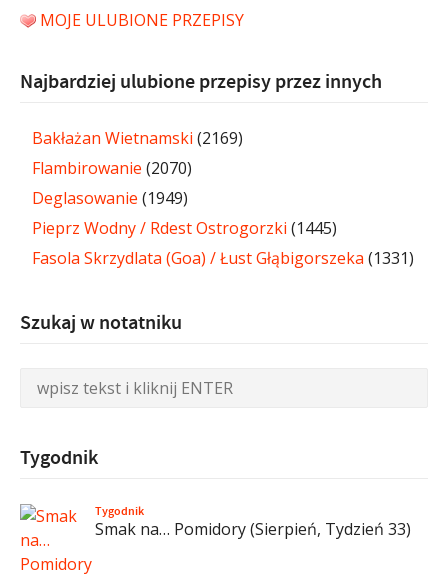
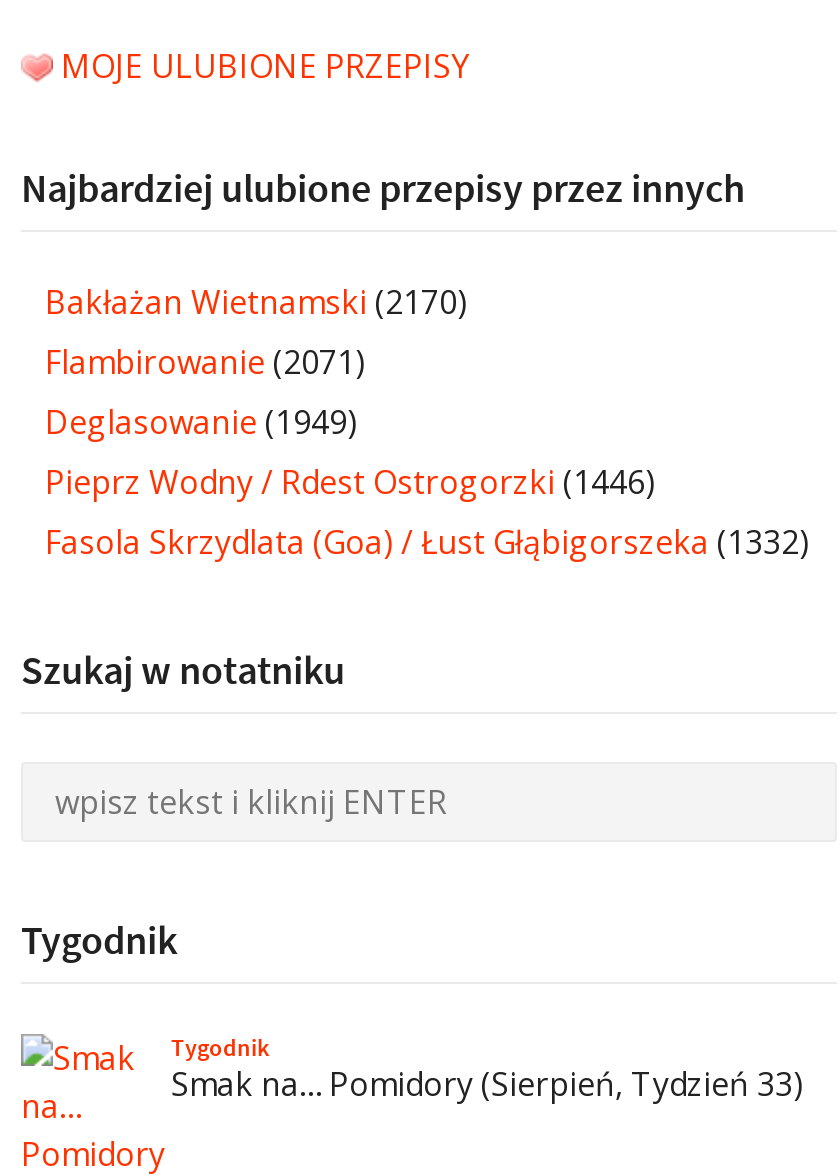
- Bakłażan Wietnamski (2169)
+ Bakłażan Wietnamski (2170)

- Flambirowanie (2070)
+ Flambirowanie (2071)

- Pieprz Wodny / Rdest Ostrogorzki (1445)
+ Pieprz Wodny / Rdest Ostrogorzki (1446)

- Fasola Skrzydlata (Goa) / Łust Głąbigorszeka (1331)
+ Fasola Skrzydlata (Goa) / Łust Głąbigorszeka (1332)
